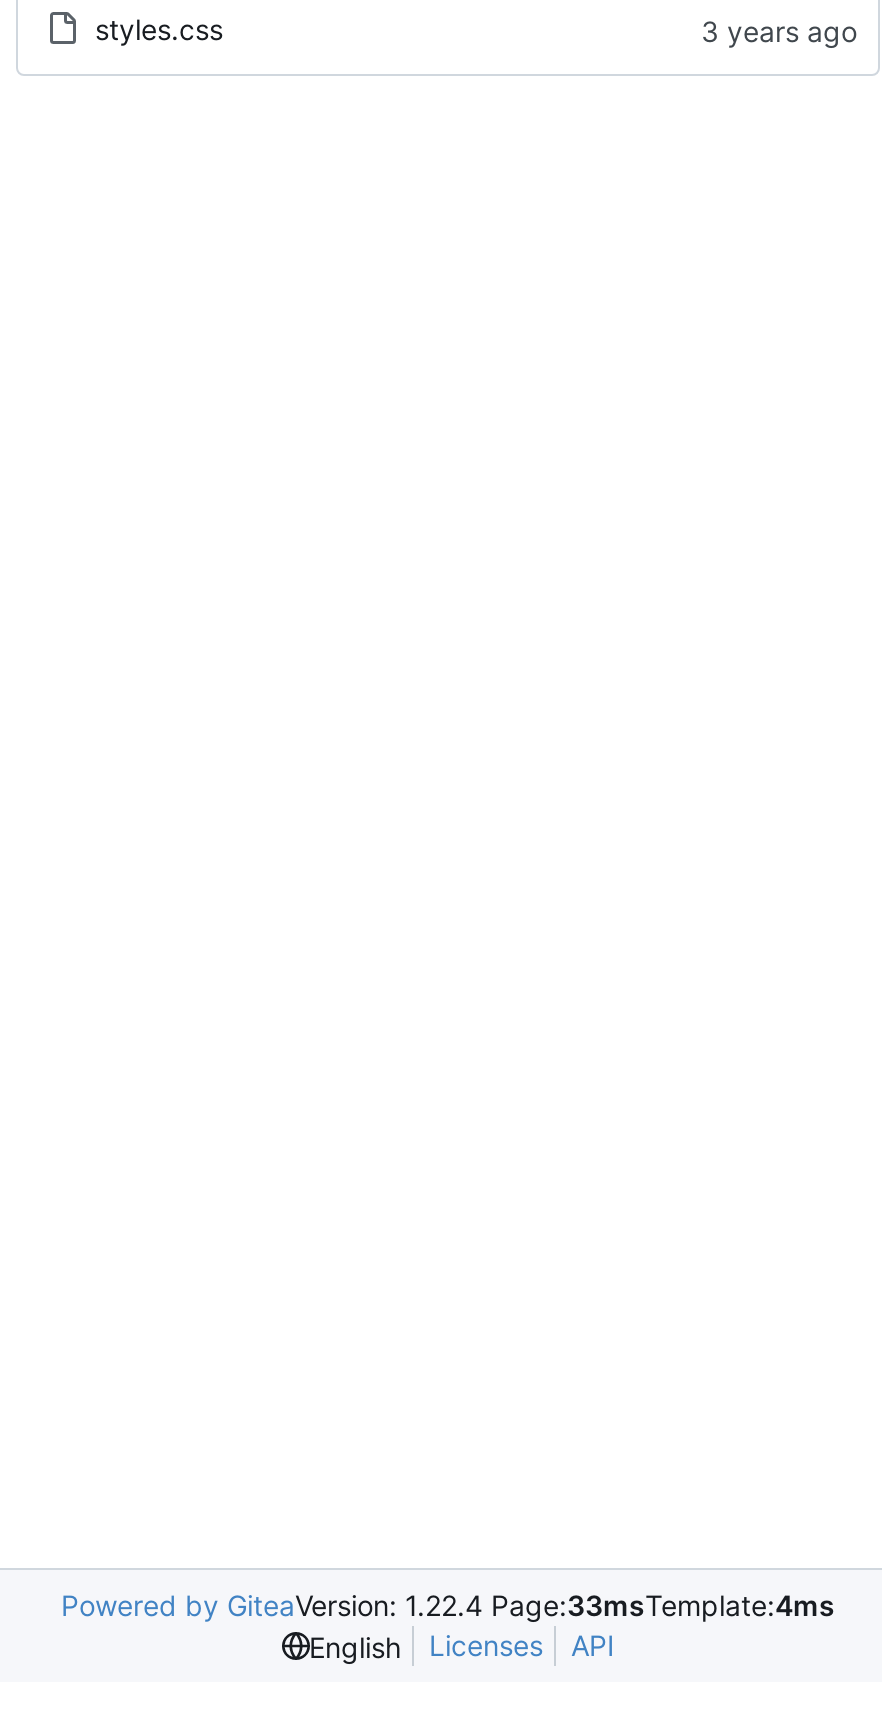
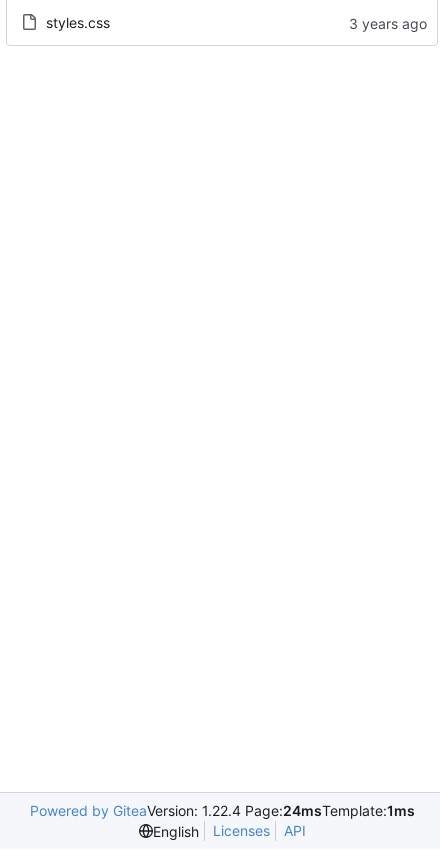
- Powered by GiteaVersion: 1.22.4 Page:33msTemplate:4ms
+ Powered by GiteaVersion: 1.22.4 Page:24msTemplate:1ms
